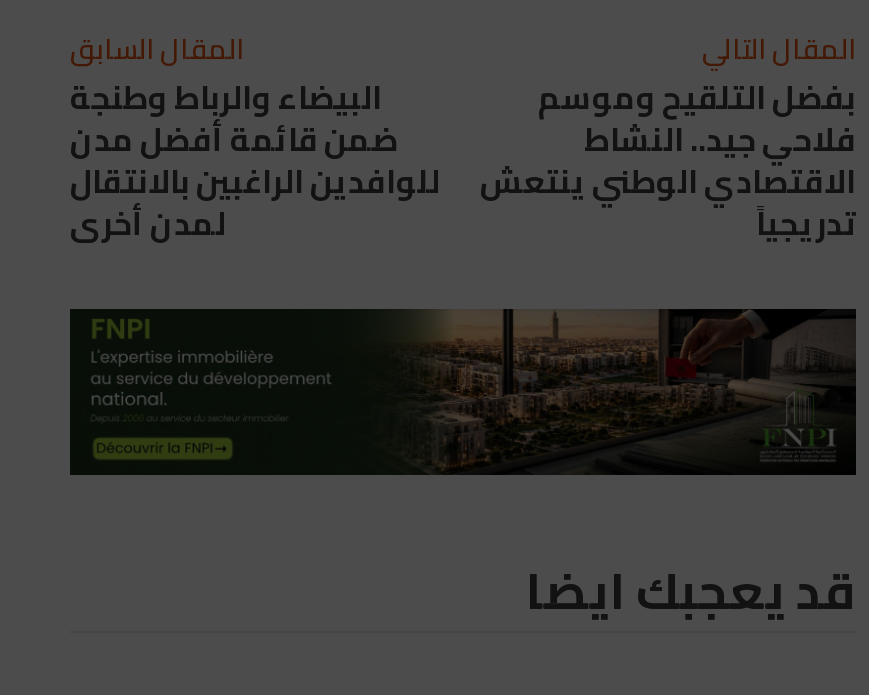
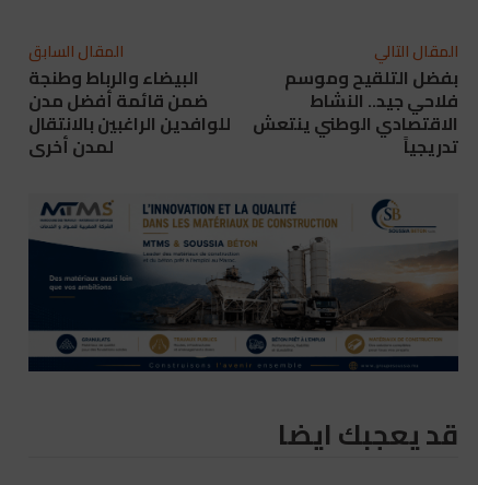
- [image]
+ [image]
